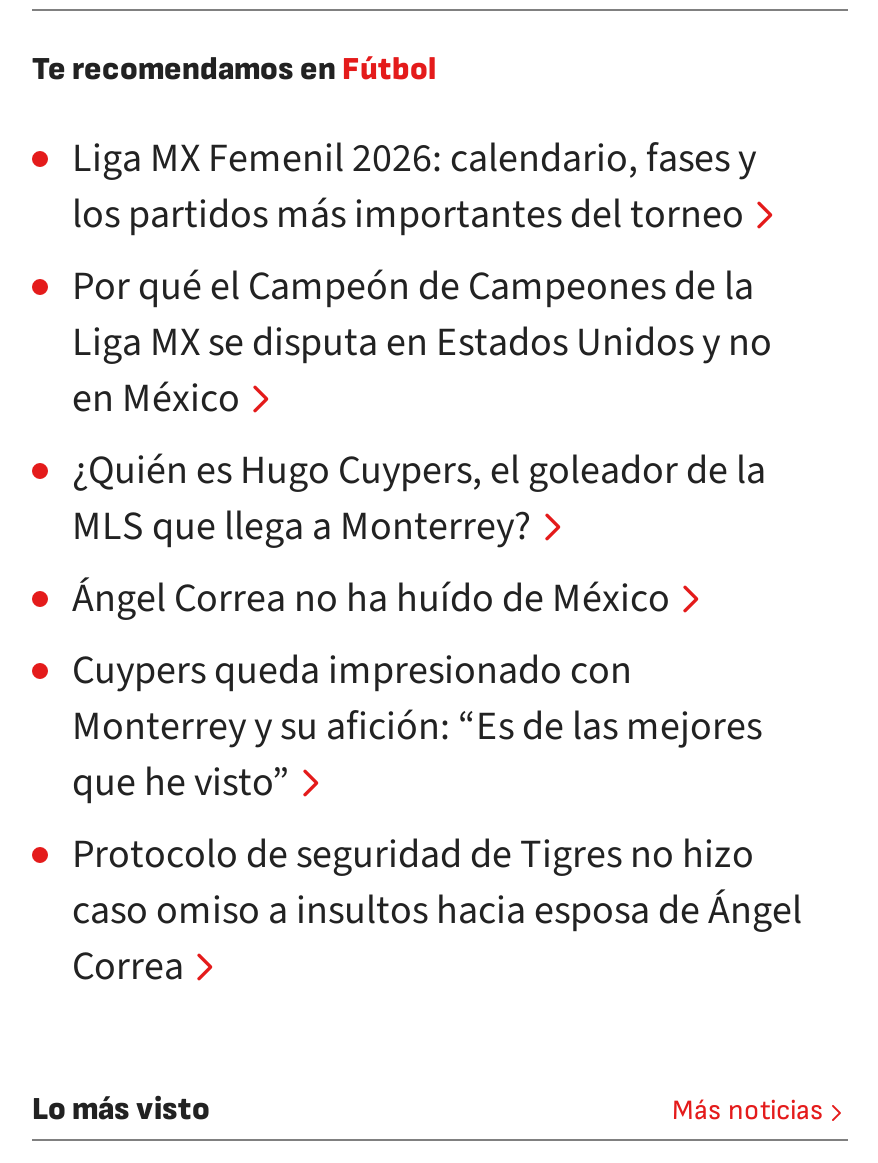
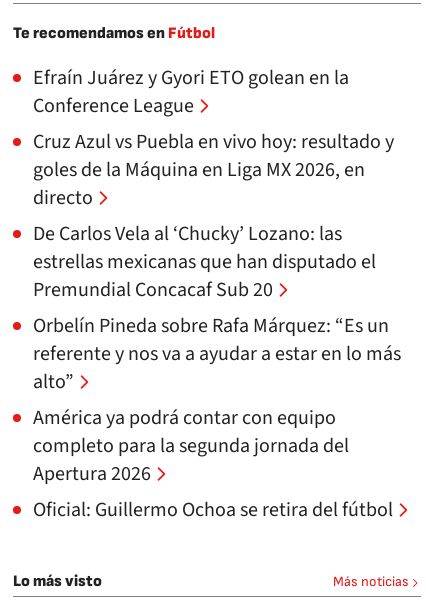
- Liga MX Femenil 2026: calendario, fases y
- los partidos más importantes del torneo
- Por qué el Campeón de Campeones de la
- Liga MX se disputa en Estados Unidos y no
- en México
- ¿Quién es Hugo Cuypers, el goleador de la
- MLS que llega a Monterrey?
- Ángel Correa no ha huído de México
- Cuypers queda impresionado con
- Monterrey y su afición: “Es de las mejores
- que he visto”
- Protocolo de seguridad de Tigres no hizo
- caso omiso a insultos hacia esposa de Ángel
- Correa
+ Efraín Juárez y Gyori ETO golean en la
+ Conference League
+ Cruz Azul vs Puebla en vivo hoy: resultado y
+ goles de la Máquina en Liga MX 2026, en
+ directo
+ De Carlos Vela al ‘Chucky’ Lozano: las
+ estrellas mexicanas que han disputado el
+ Premundial Concacaf Sub 20
+ Orbelín Pineda sobre Rafa Márquez: “Es un
+ referente y nos va a ayudar a estar en lo más
+ alto”
+ América ya podrá contar con equipo
+ completo para la segunda jornada del
+ Apertura 2026
+ Oficial: Guillermo Ochoa se retira del fútbol
